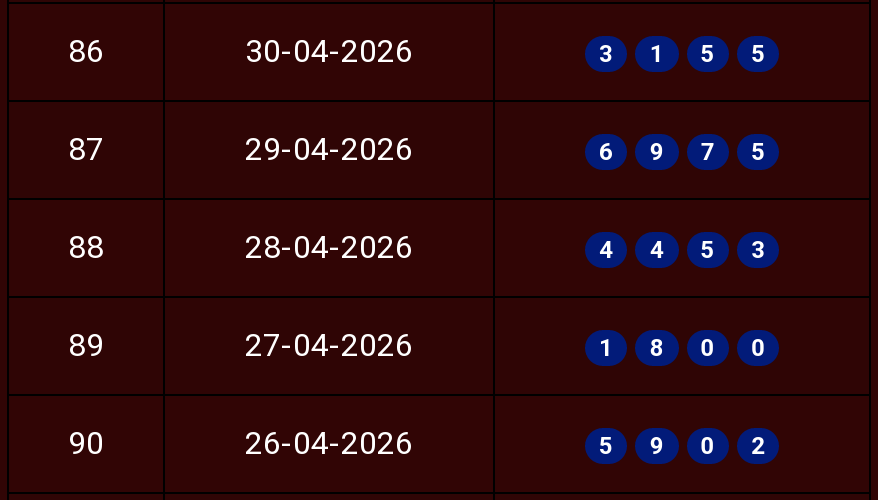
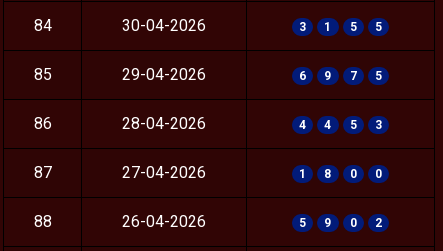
- 86
+ 84

- 87
+ 85

- 88
+ 86

- 89
+ 87

- 90
+ 88
